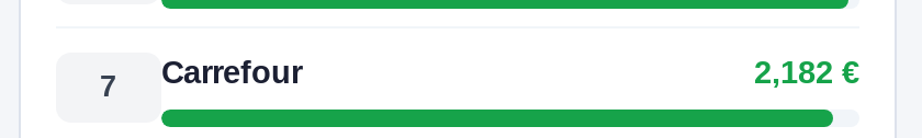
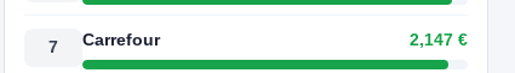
- 2,182 €
+ 2,147 €
